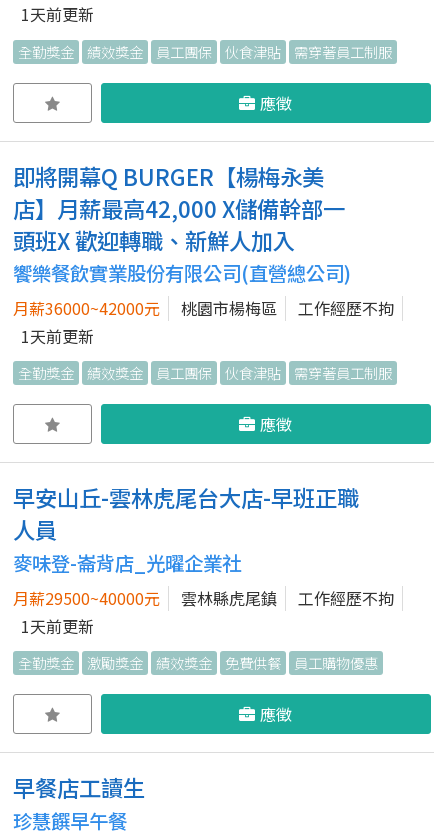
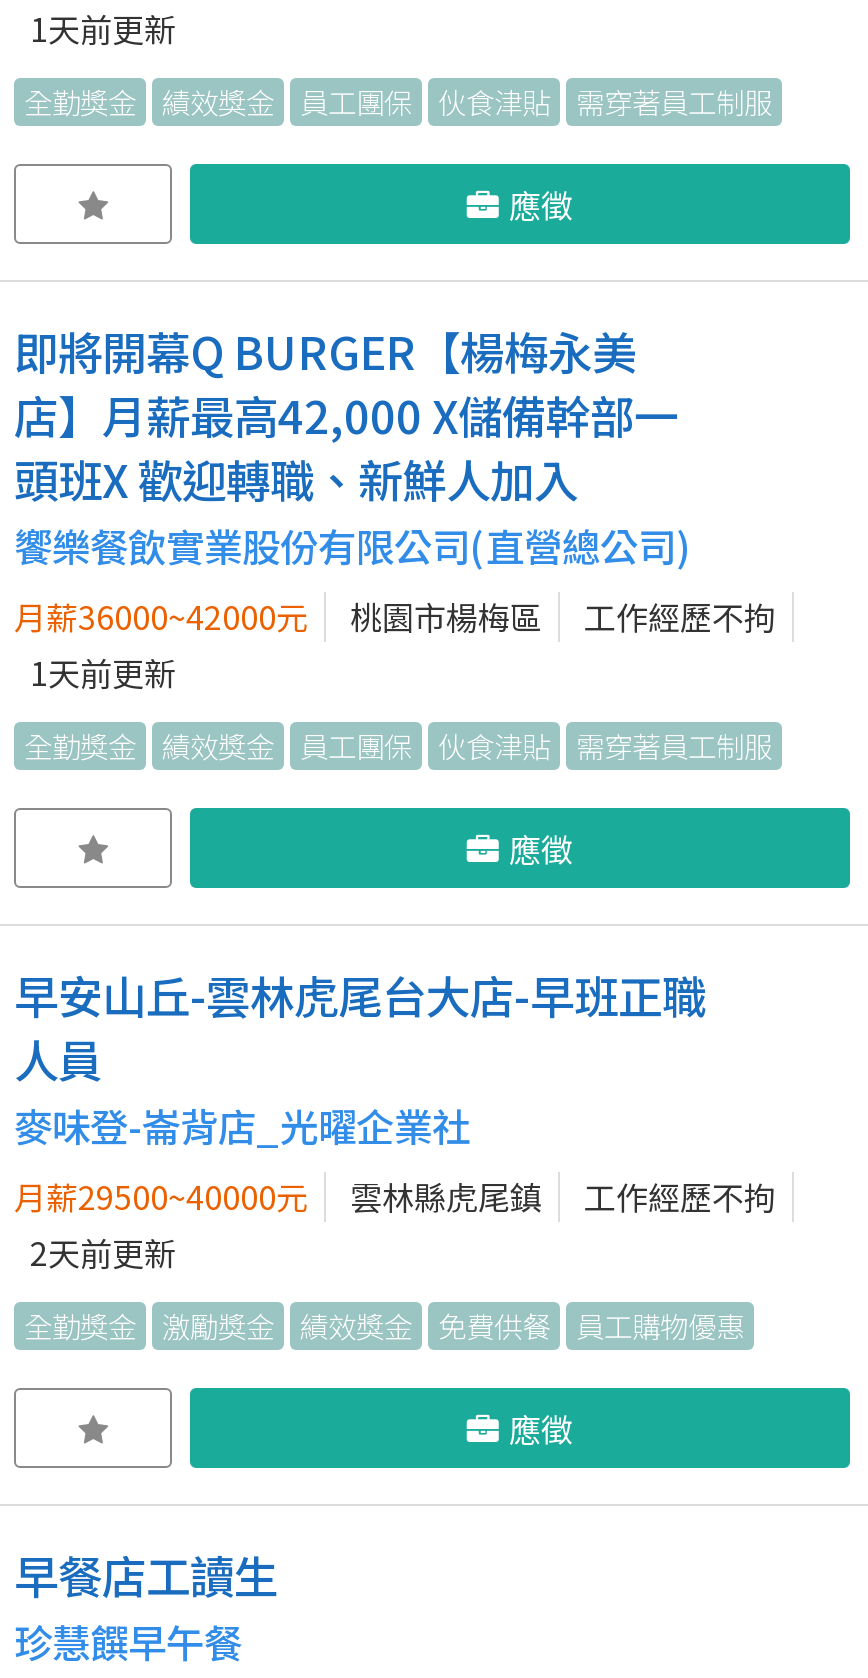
- 1天前更新
+ 2天前更新
